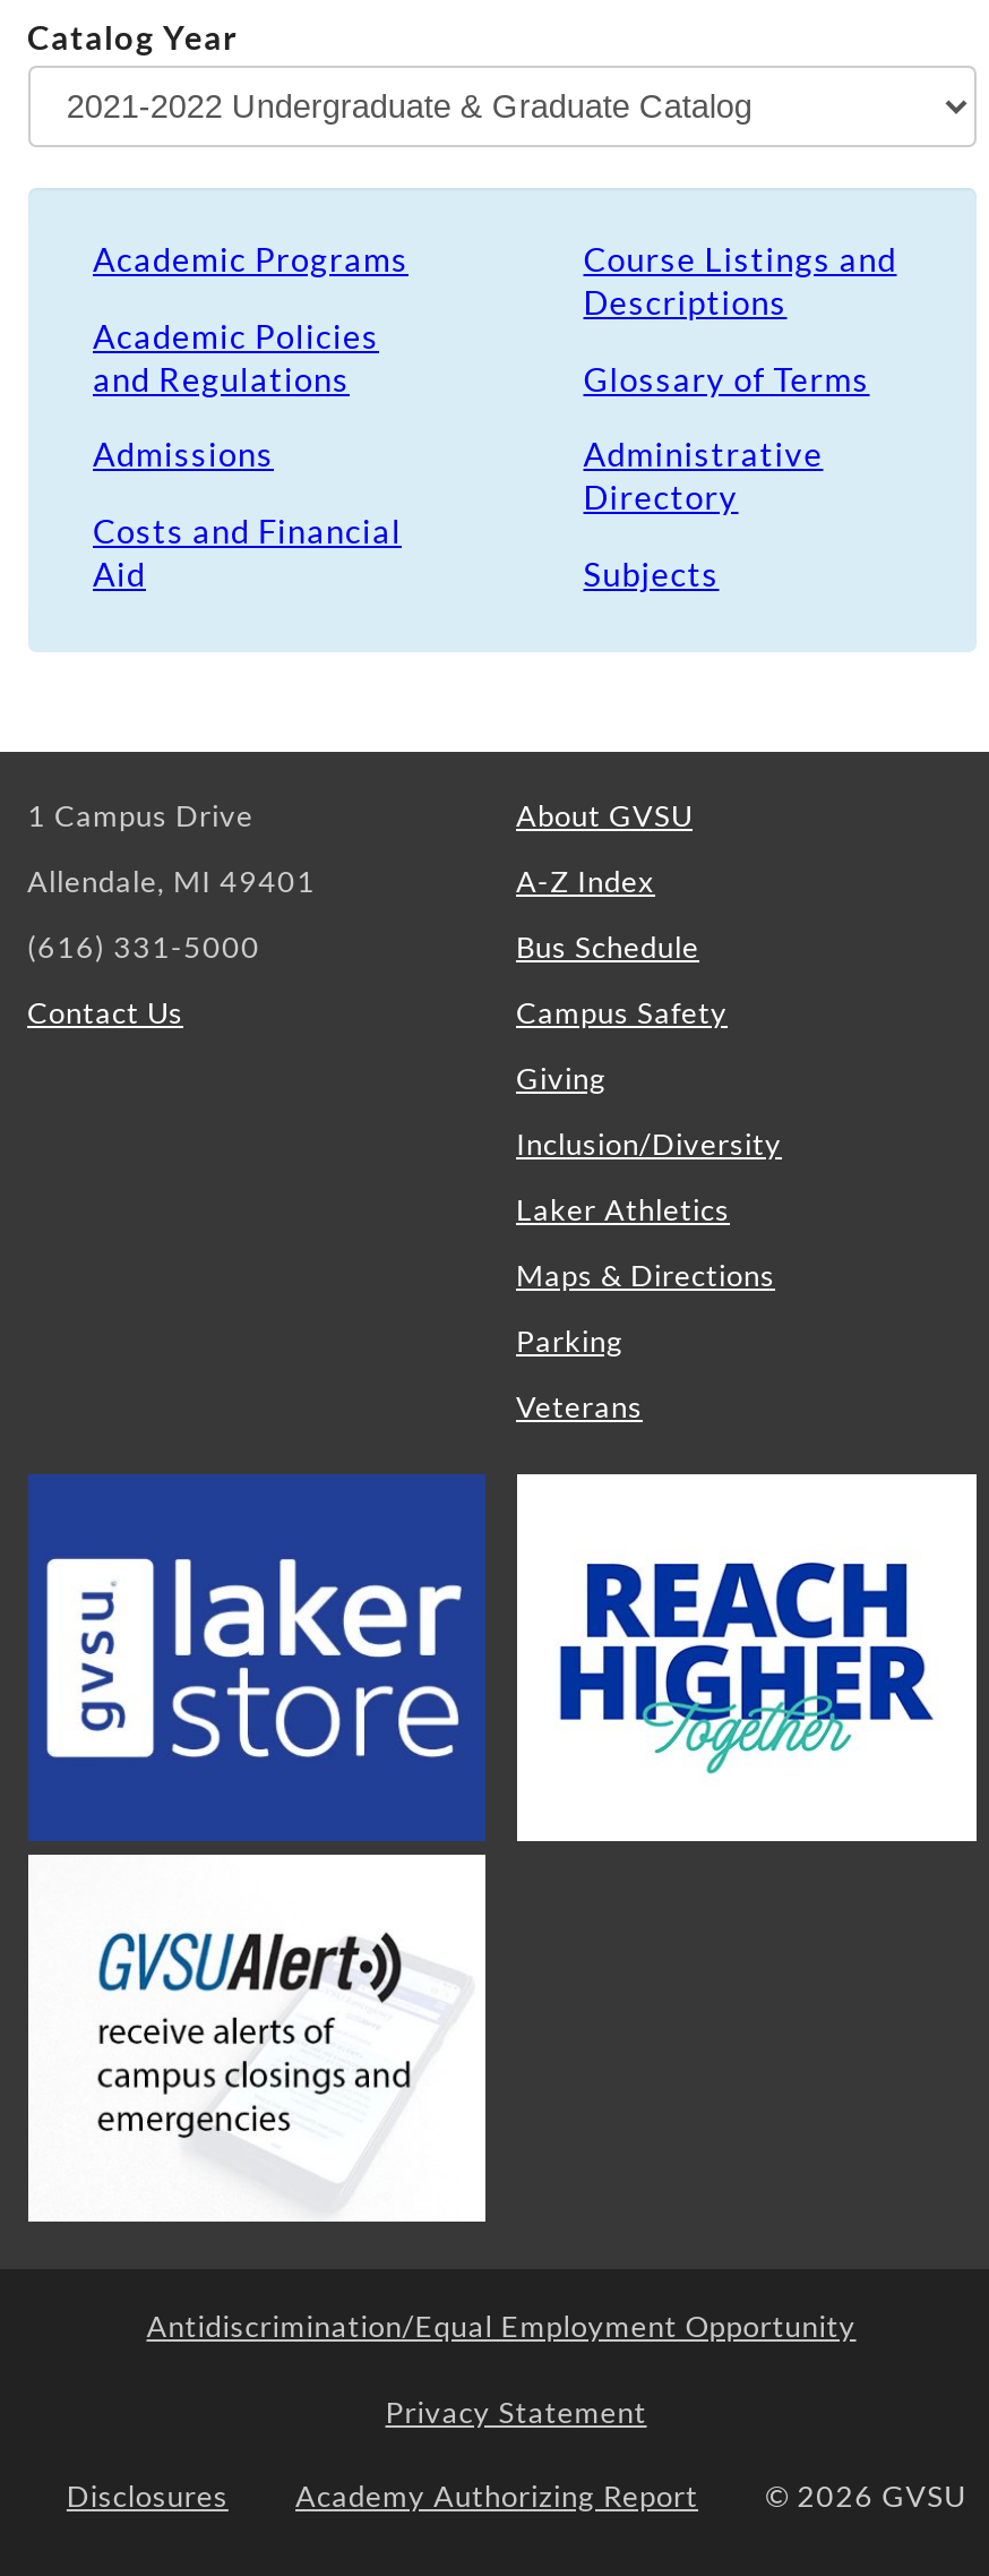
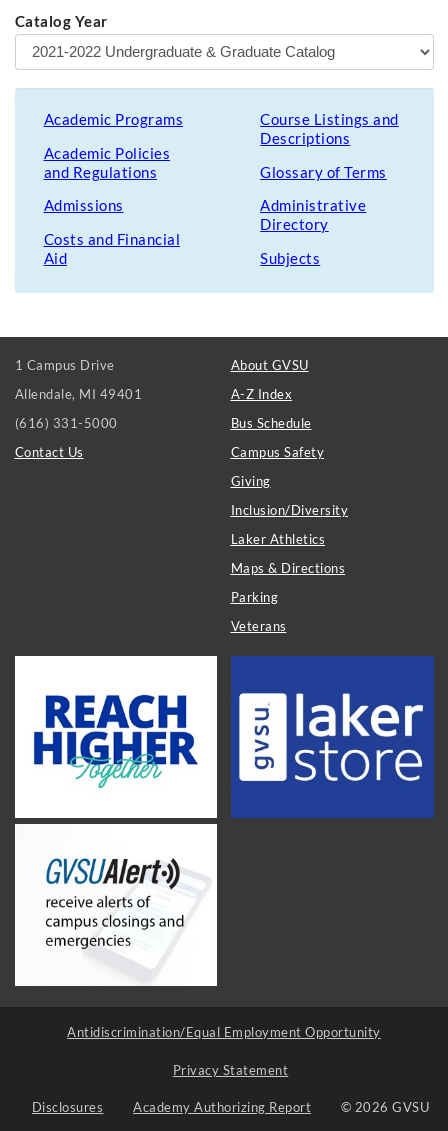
- [image]
+ [image]

- [image]
+ [image]
